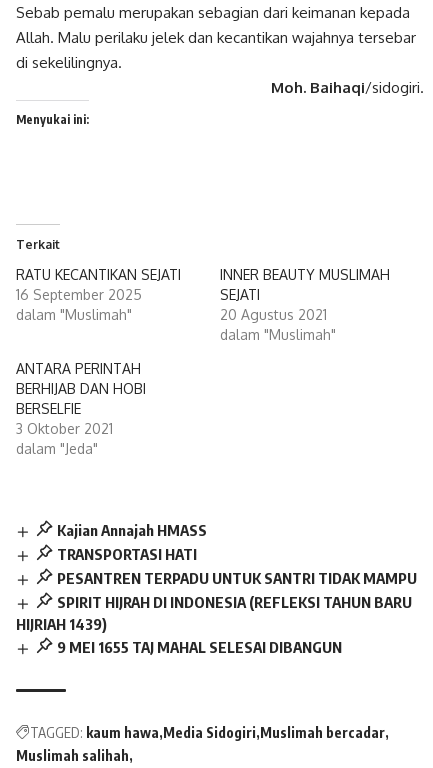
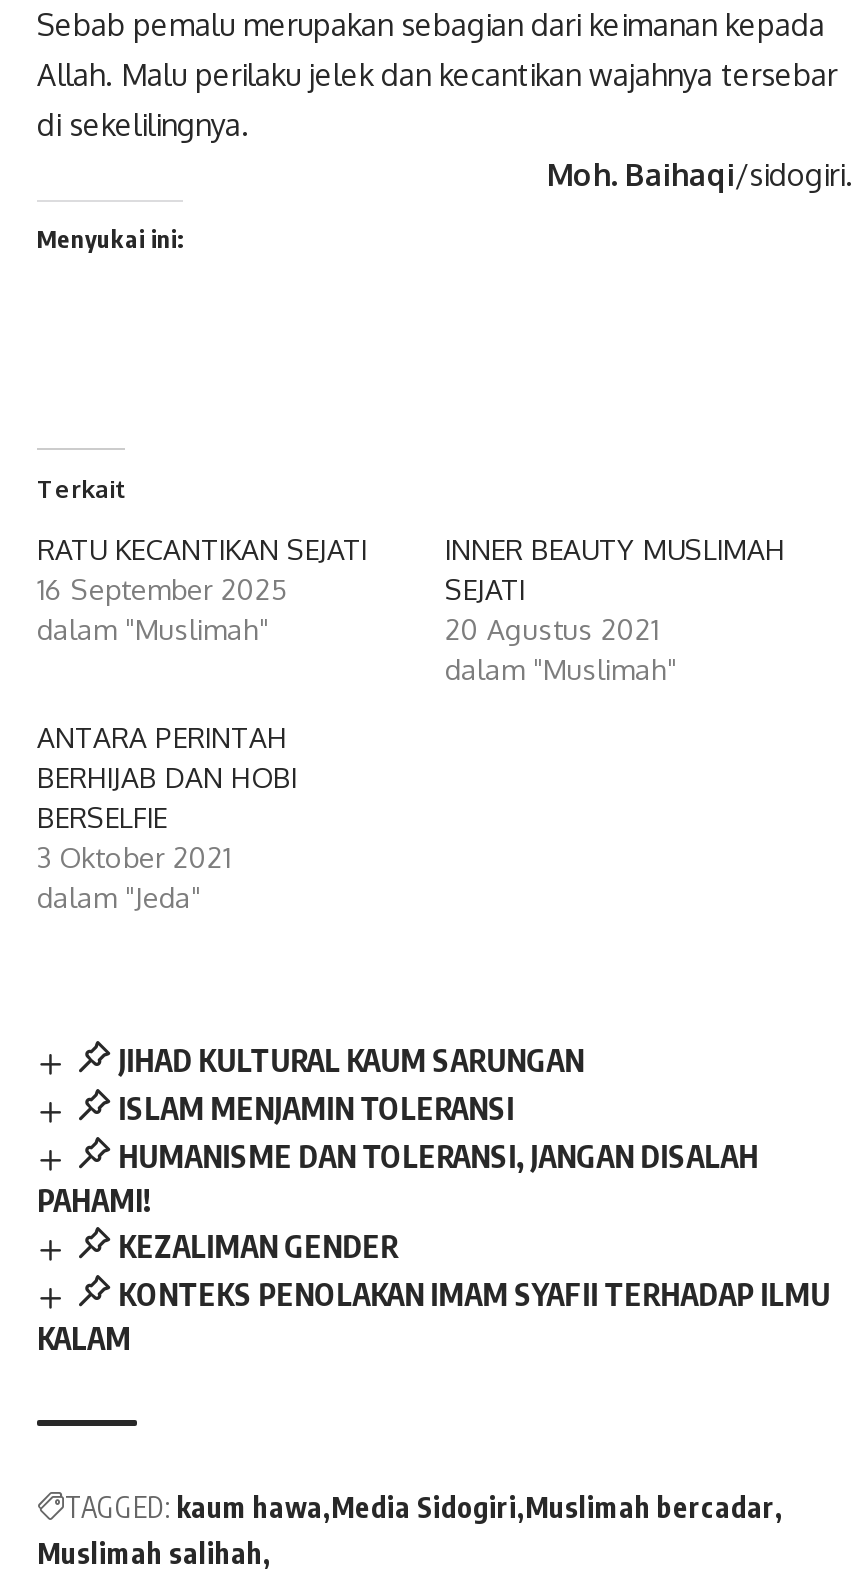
- Kajian Annajah HMASS
- TRANSPORTASI HATI
- PESANTREN TERPADU UNTUK SANTRI TIDAK MAMPU
- SPIRIT HIJRAH DI INDONESIA (REFLEKSI TAHUN BARU
- HIJRIAH 1439)
- 9 MEI 1655 TAJ MAHAL SELESAI DIBANGUN
+ JIHAD KULTURAL KAUM SARUNGAN
+ ISLAM MENJAMIN TOLERANSI
+ HUMANISME DAN TOLERANSI, JANGAN DISALAH
+ PAHAMI!
+ KEZALIMAN GENDER
+ KONTEKS PENOLAKAN IMAM SYAFII TERHADAP ILMU
+ KALAM
